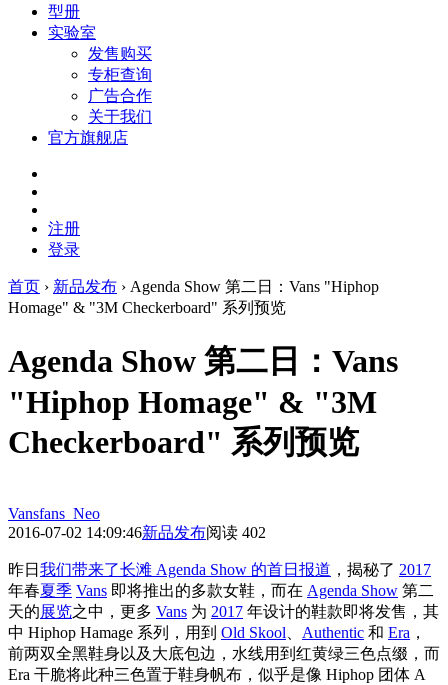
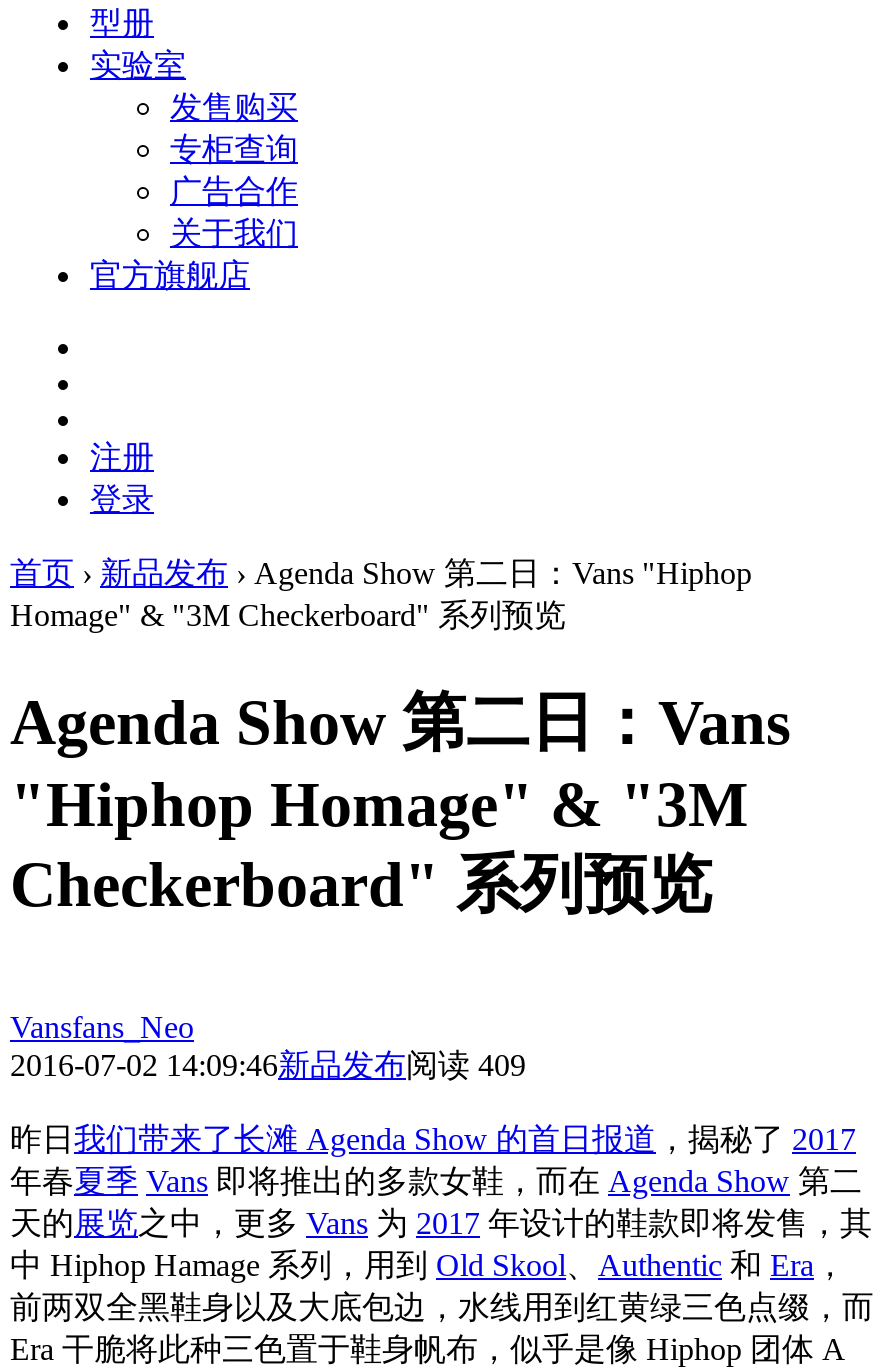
- 2016-07-02 14:09:46新品发布阅读 402
+ 2016-07-02 14:09:46新品发布阅读 409
